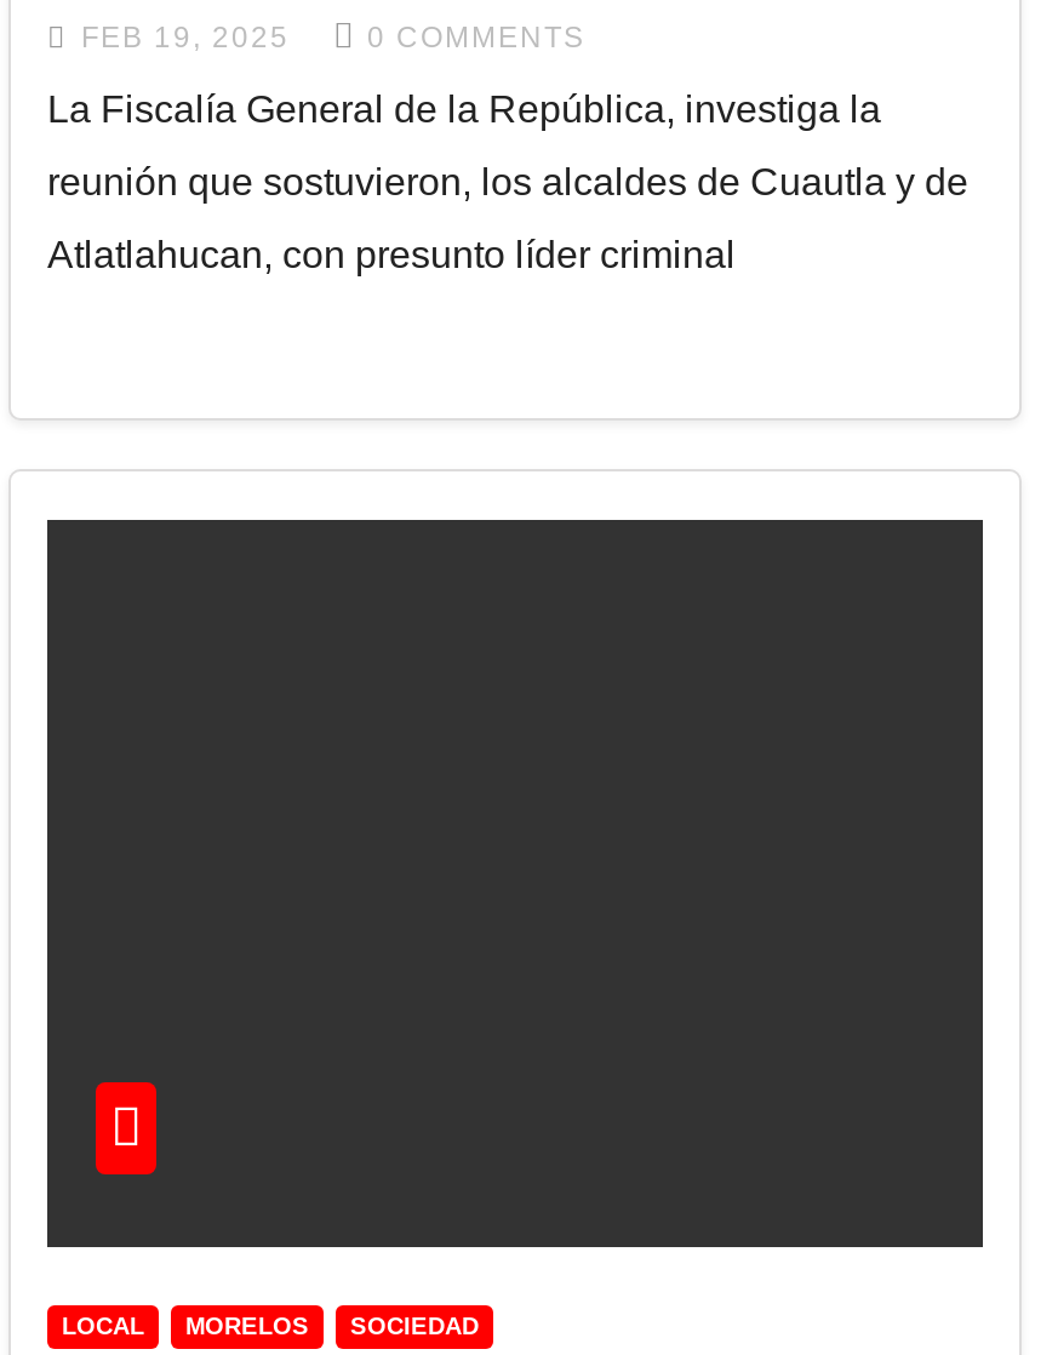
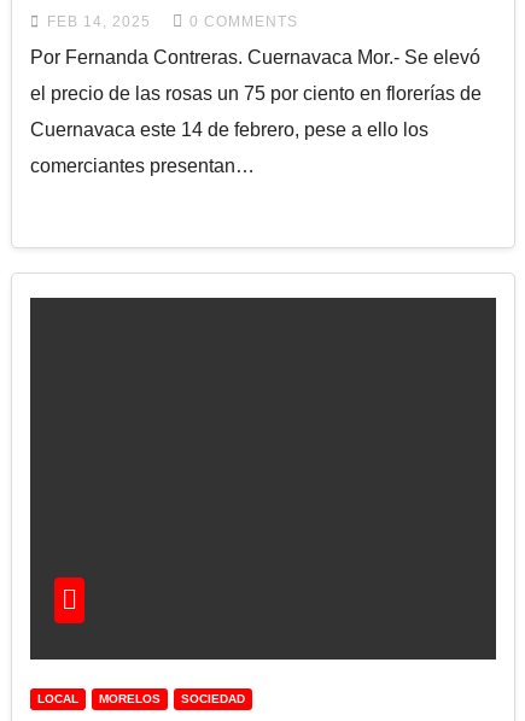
- FEB 19, 2025
+ FEB 14, 2025

- La Fiscalía General de la República, investiga la
- reunión que sostuvieron, los alcaldes de Cuautla y de
- Atlatlahucan, con presunto líder criminal
+ Por Fernanda Contreras. Cuernavaca Mor.- Se elevó
+ el precio de las rosas un 75 por ciento en florerías de
+ Cuernavaca este 14 de febrero, pese a ello los
+ comerciantes presentan…
